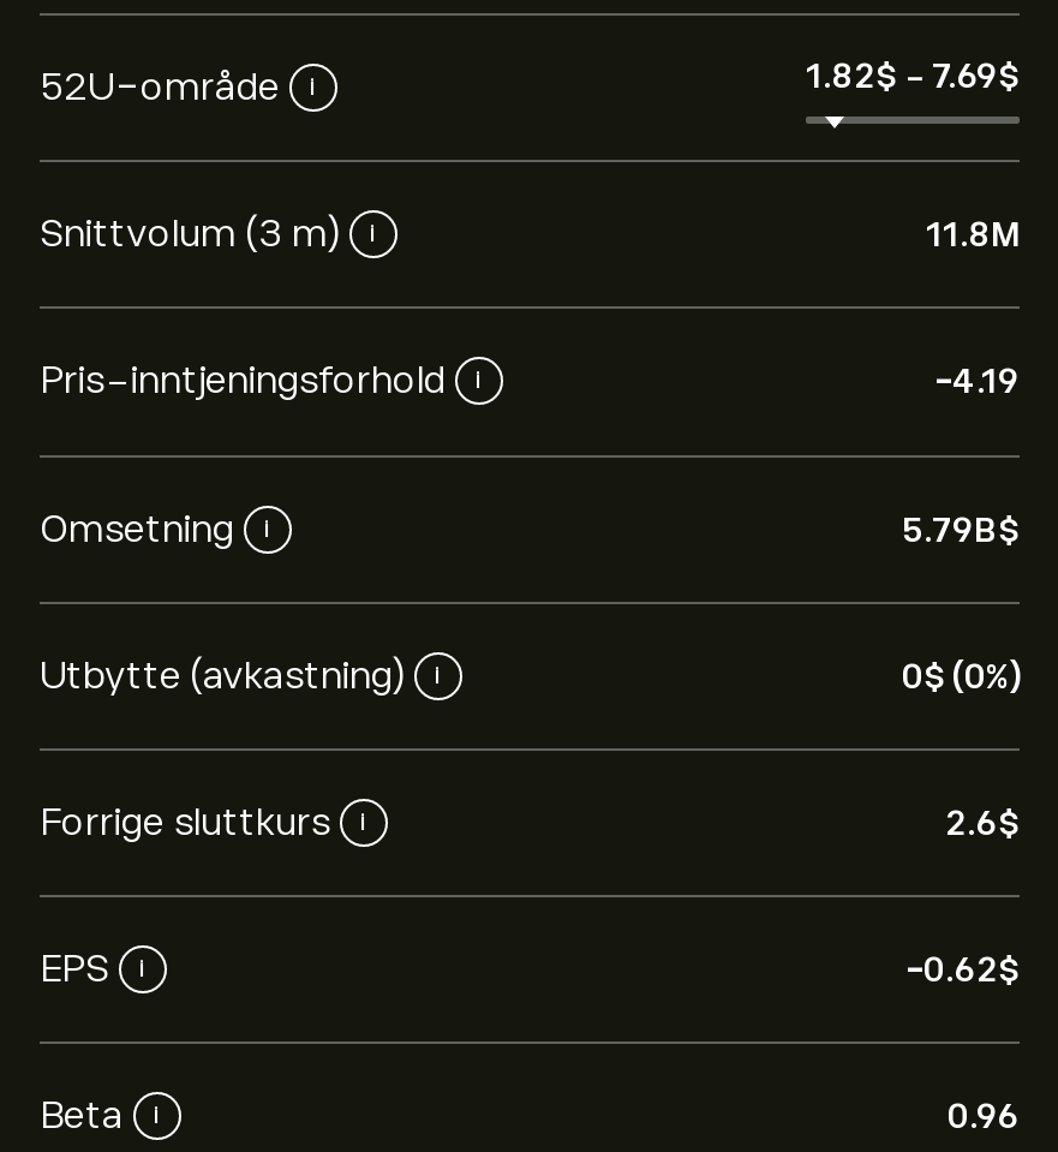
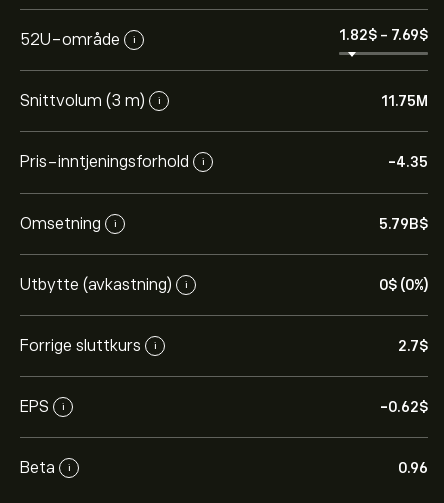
- 11.8M
+ 11.75M

- -4.19
+ -4.35

- 2.6$
+ 2.7$
